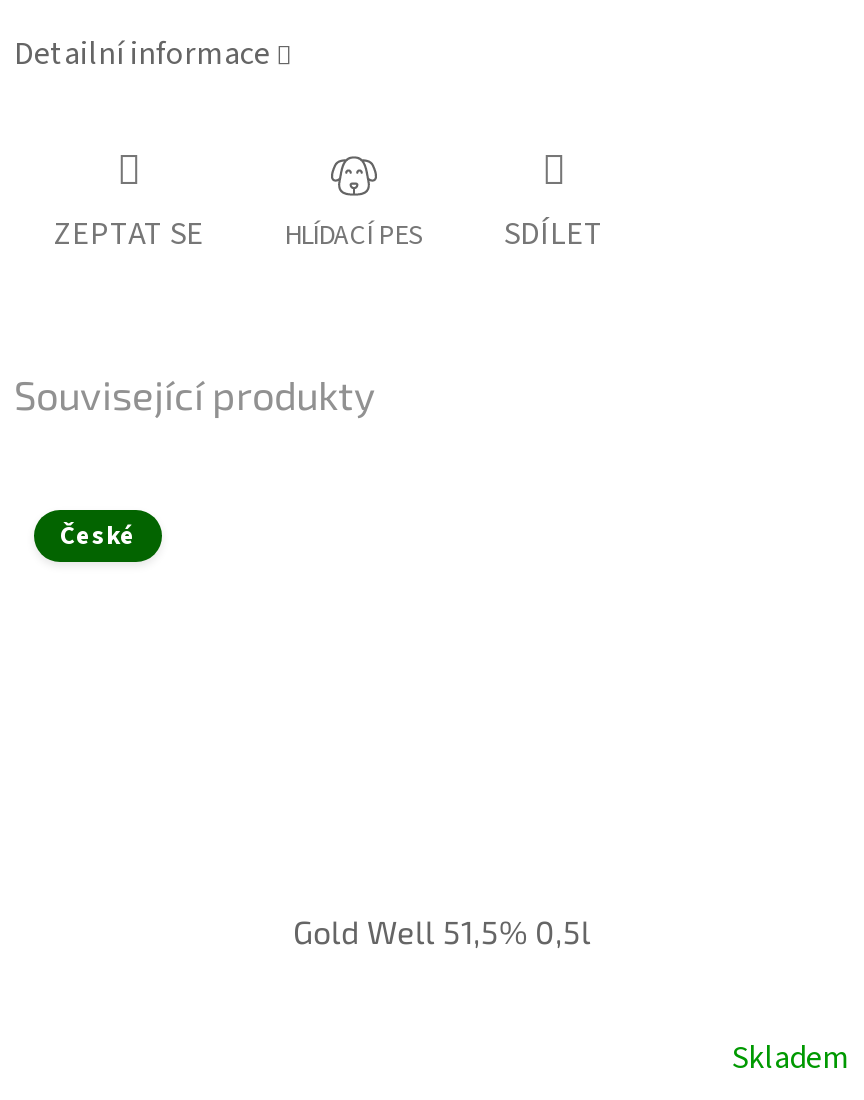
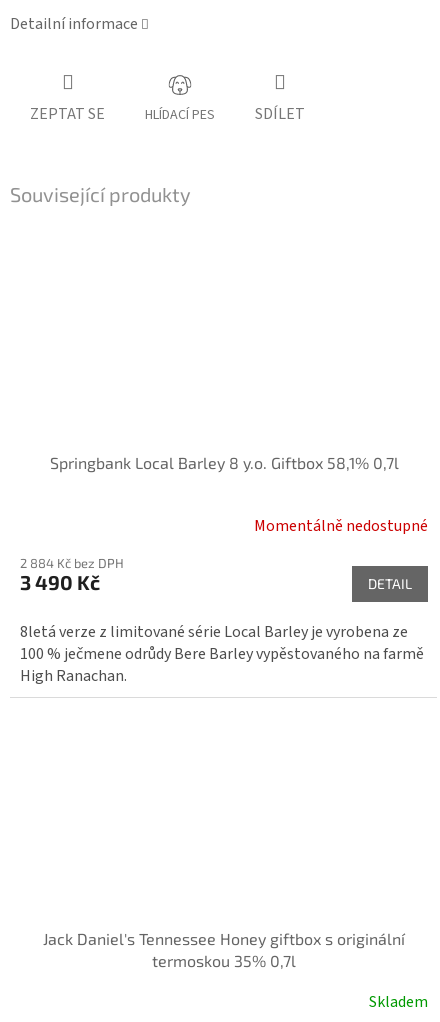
- České
+ Springbank Local Barley 8 y.o. Giftbox 58,1% 0,7l
+ Momentálně nedostupné
+ 2 884 Kč bez DPH
+ 3 490 Kč
+ DETAIL
+ 8letá verze z limitované série Local Barley je vyrobena ze
+ 100 % ječmene odrůdy Bere Barley vypěstovaného na farmě
+ High Ranachan.

- Gold Well 51,5% 0,5l
+ Jack Daniel's Tennessee Honey giftbox s originální
+ termoskou 35% 0,7l
